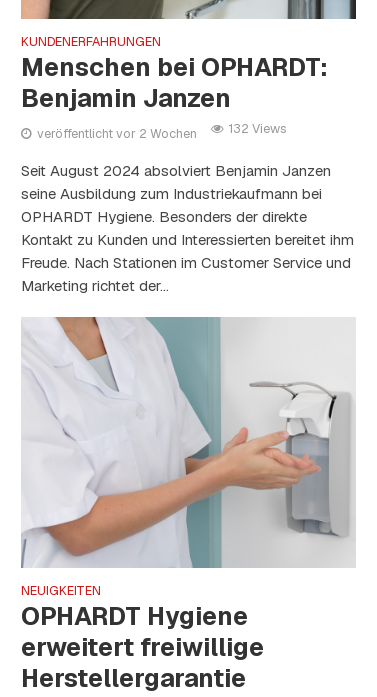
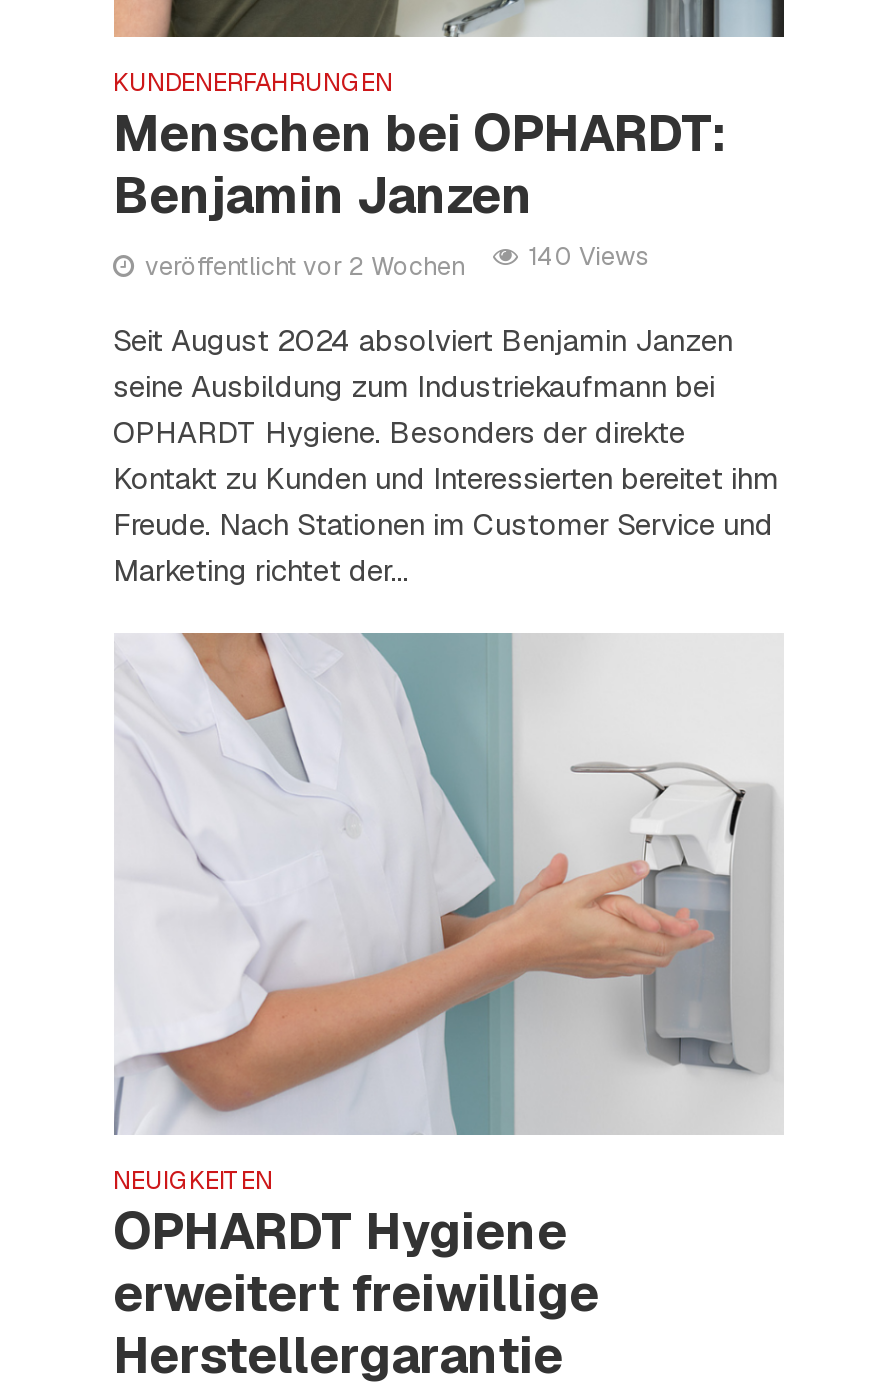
- veröffentlicht vor 2 Wochen 132 Views
+ veröffentlicht vor 2 Wochen 140 Views
